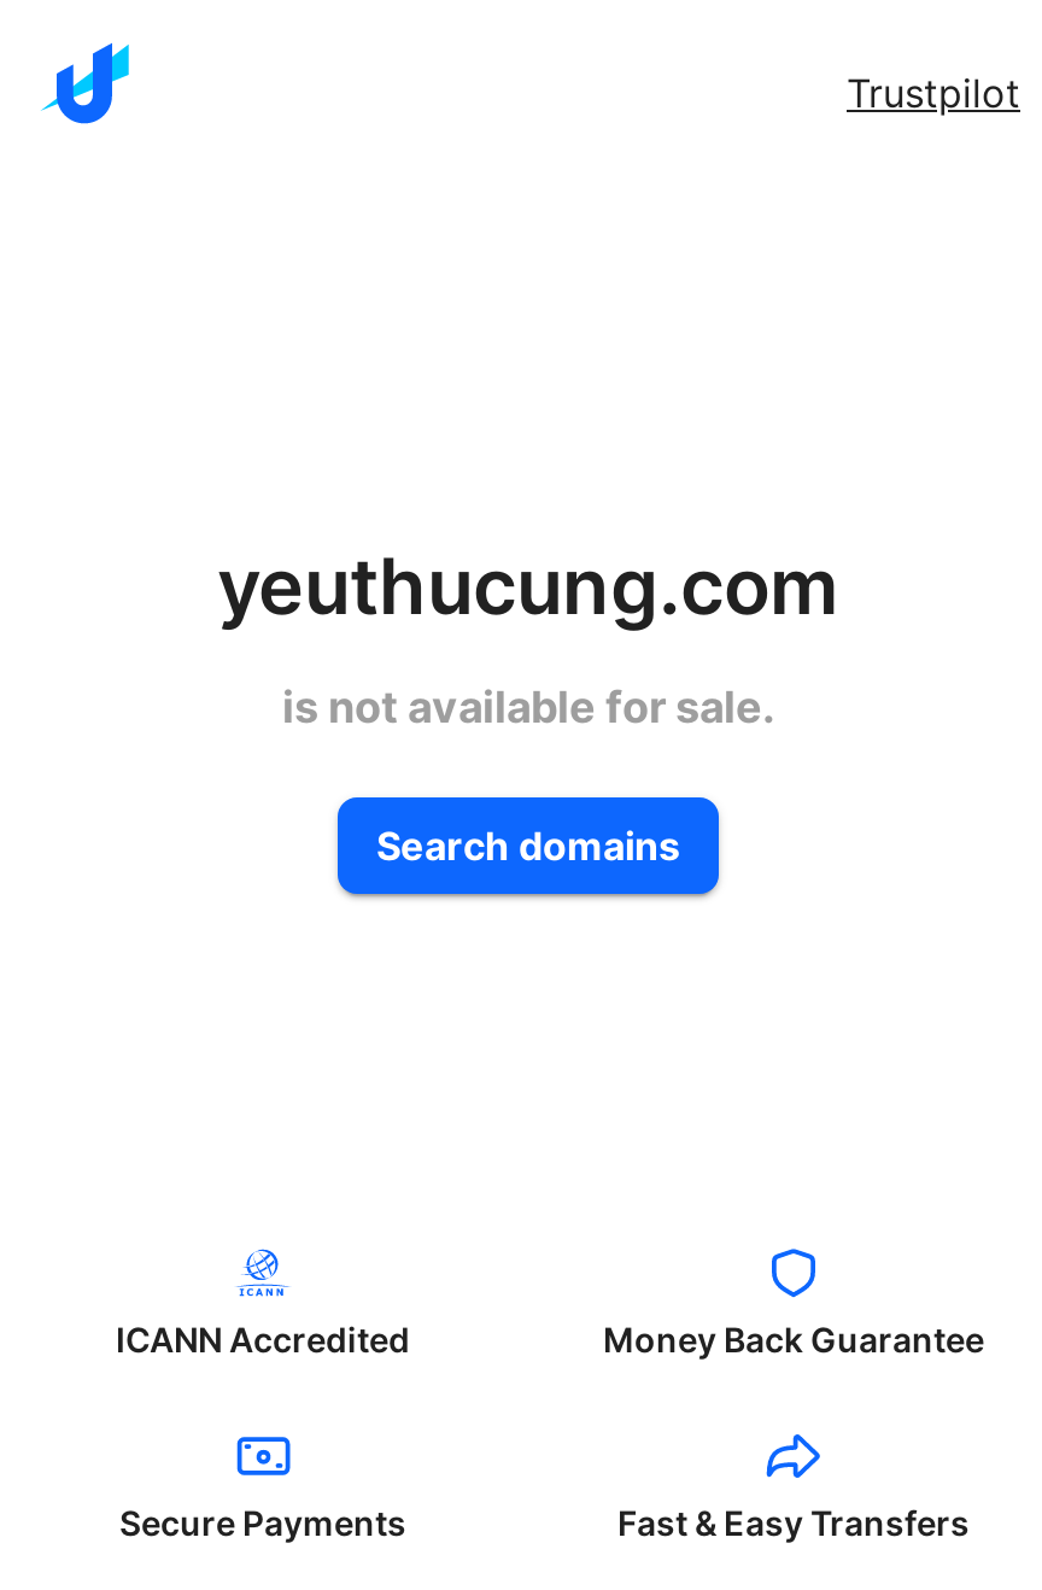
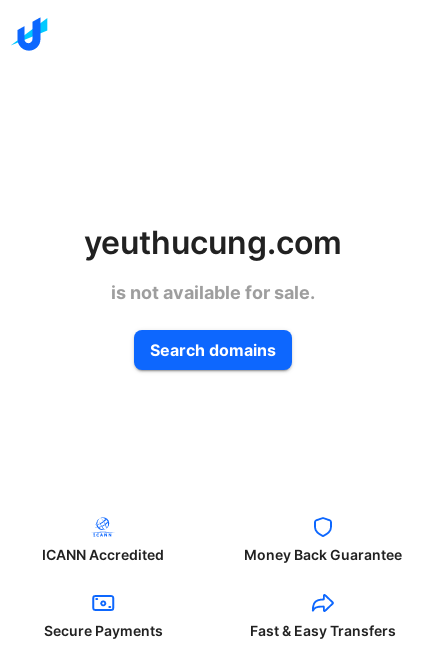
- Trustpilot
